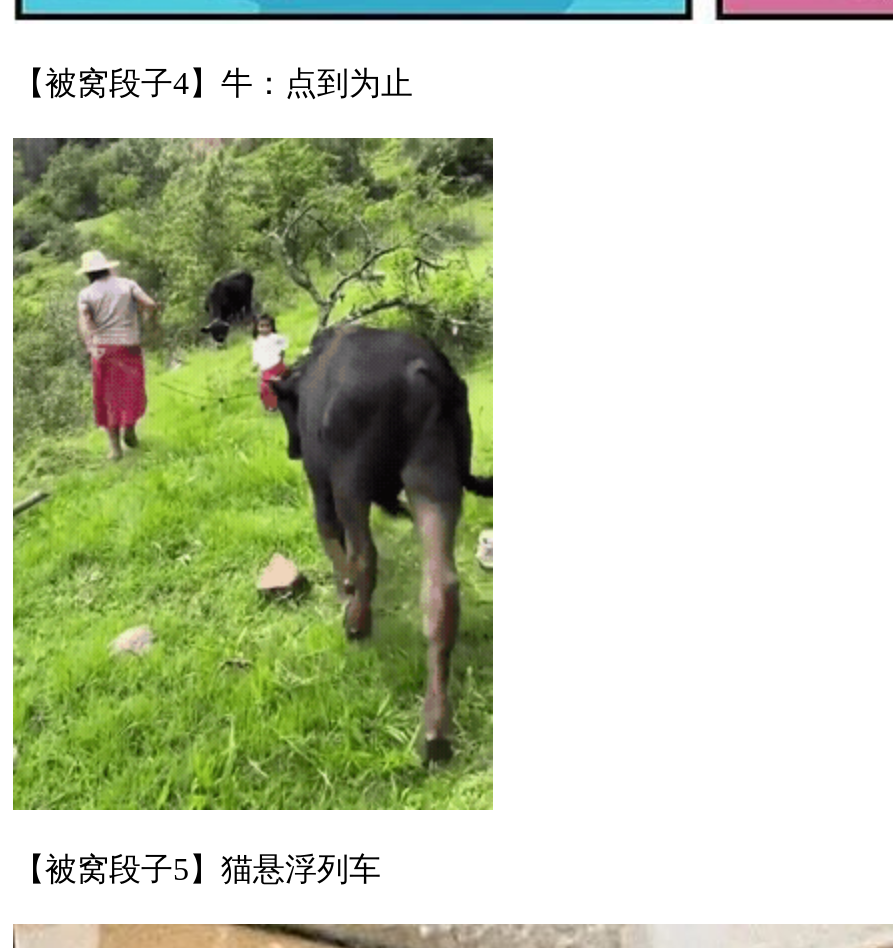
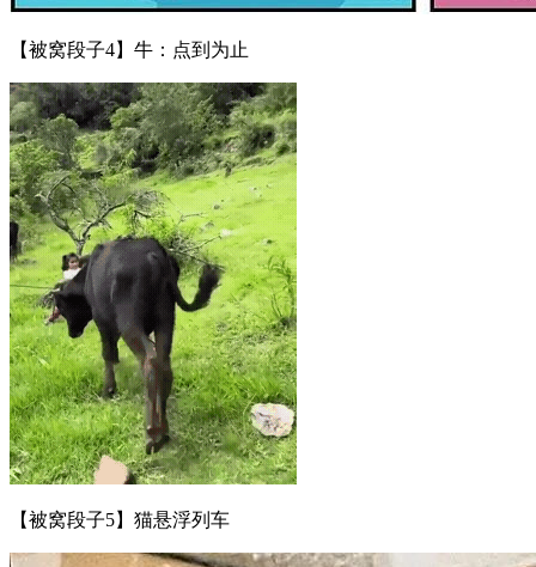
- [image]
+ [image]
